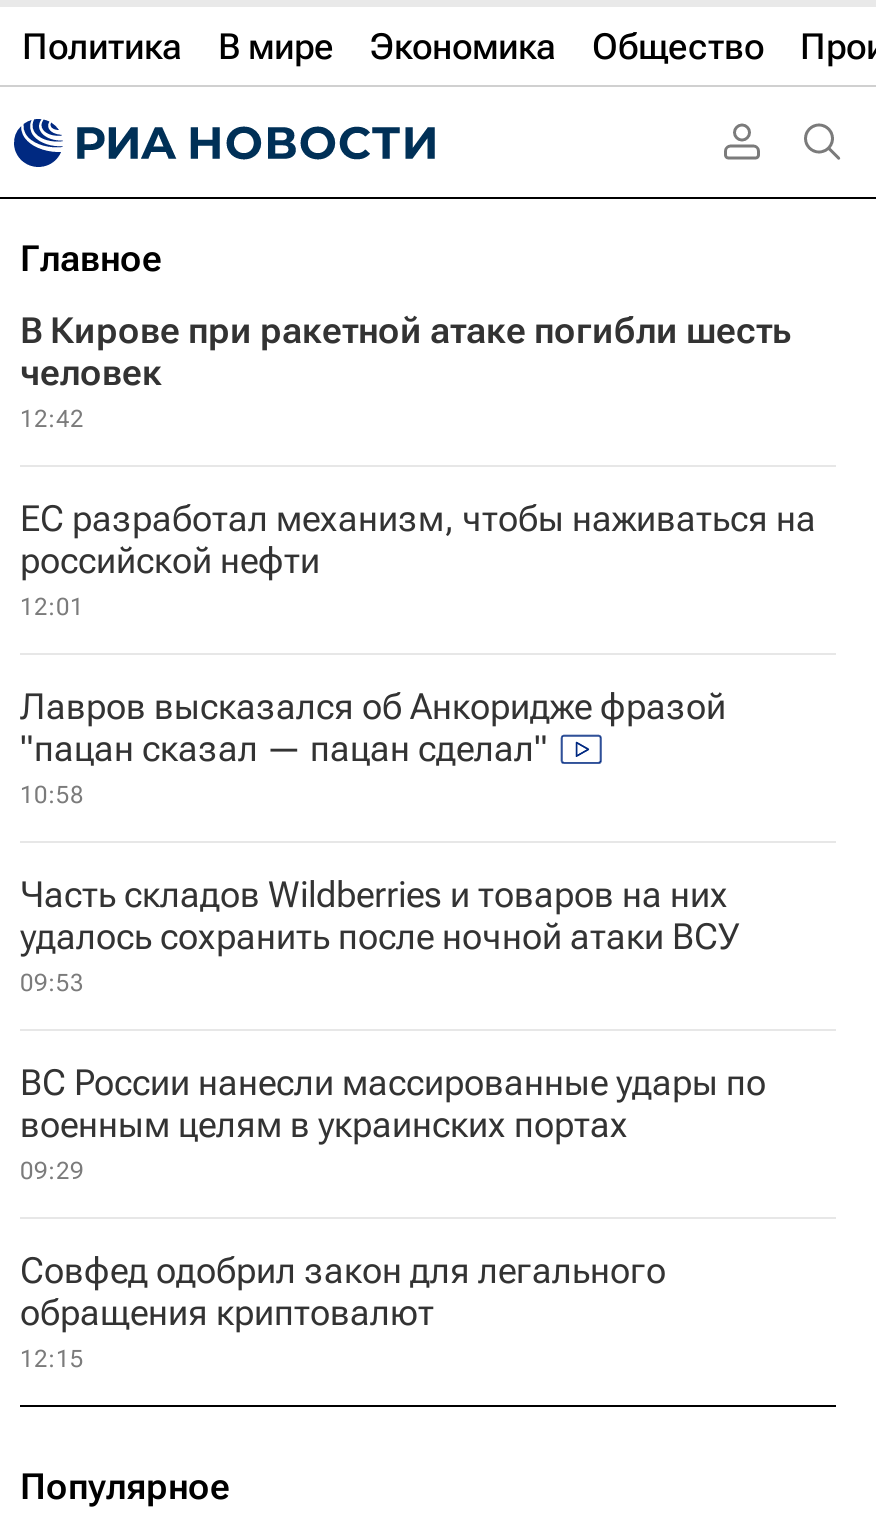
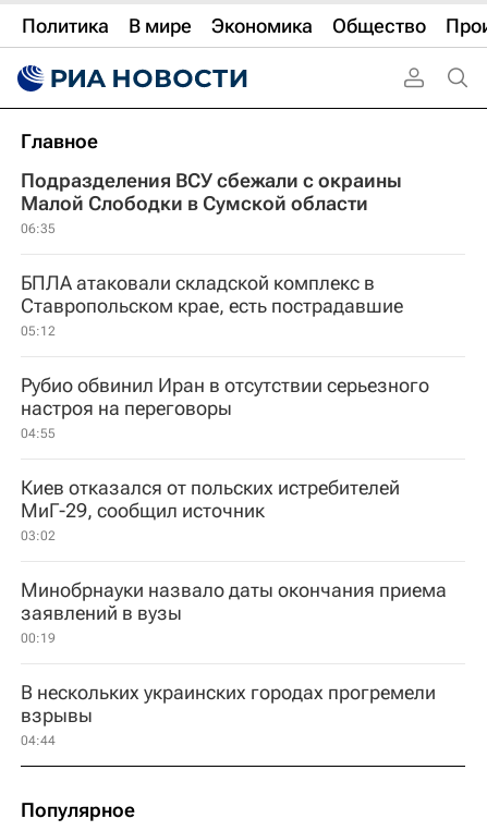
- В Кирове при ракетной атаке погибли шесть
- человек
- 12:42
+ Подразделения ВСУ сбежали с окраины
+ Малой Слободки в Сумской области
+ 06:35

- ЕС разработал механизм, чтобы наживаться на
- российской нефти
- 12:01
+ БПЛА атаковали складской комплекс в
+ Ставропольском крае, есть пострадавшие
+ 05:12

- Лавров высказался об Анкоридже фразой
- "пацан сказал — пацан сделал"
- 10:58
+ Рубио обвинил Иран в отсутствии серьезного
+ настроя на переговоры
+ 04:55

- Часть складов Wildberries и товаров на них
- удалось сохранить после ночной атаки ВСУ
- 09:53
+ Киев отказался от польских истребителей
+ МиГ-29, сообщил источник
+ 03:02

- ВС России нанесли массированные удары по
- военным целям в украинских портах
- 09:29
+ Минобрнауки назвало даты окончания приема
+ заявлений в вузы
+ 00:19

- Совфед одобрил закон для легального
- обращения криптовалют
- 12:15
+ В нескольких украинских городах прогремели
+ взрывы
+ 04:44
